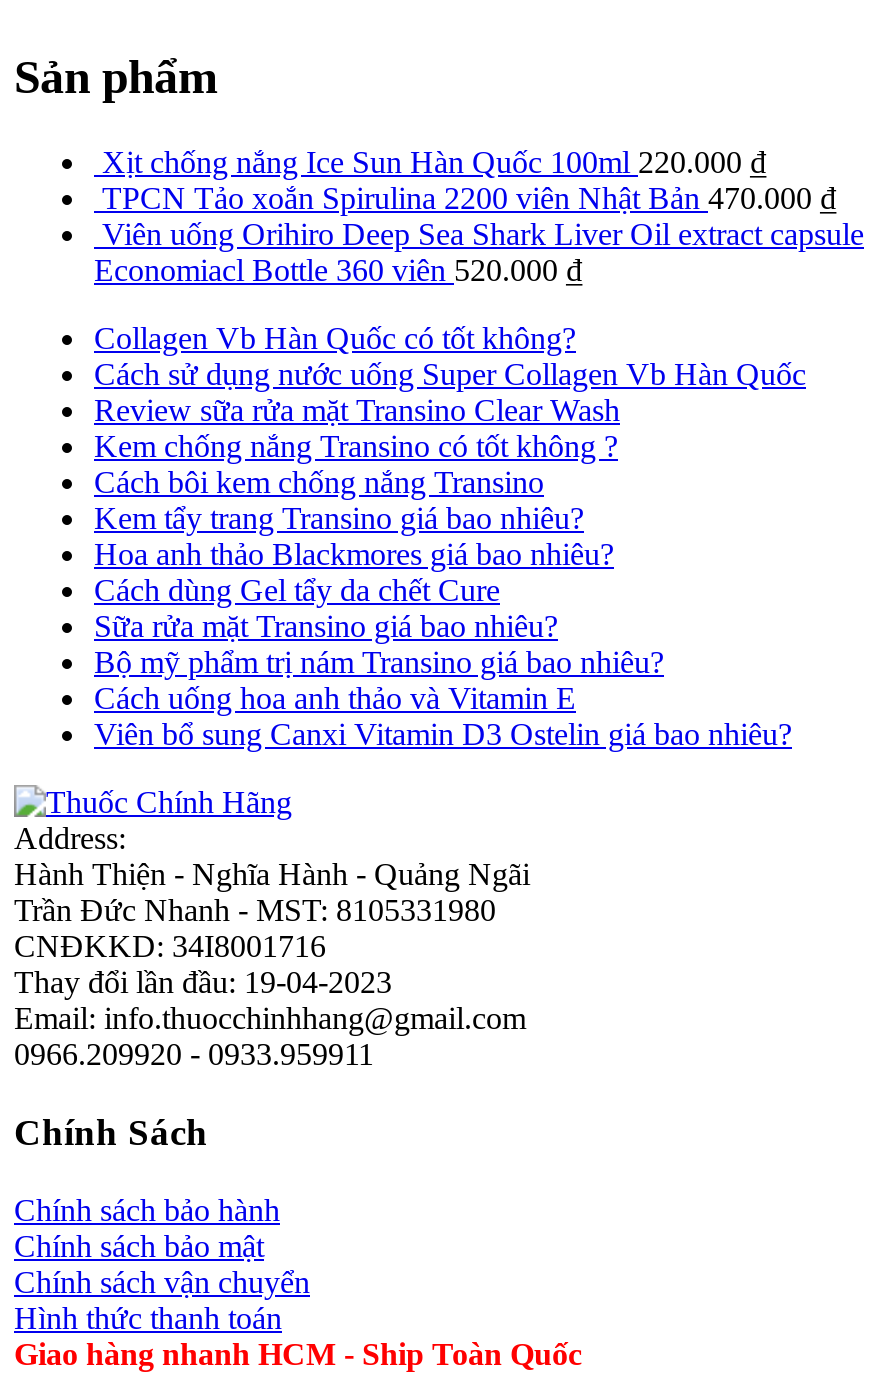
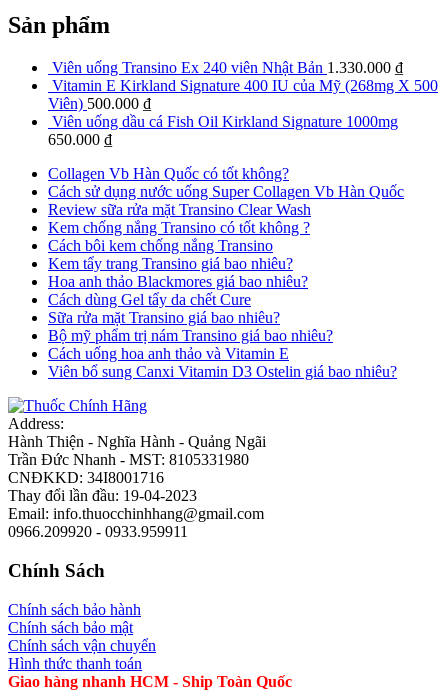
- Xịt chống nắng Ice Sun Hàn Quốc 100ml 220.000 ₫
- TPCN Tảo xoắn Spirulina 2200 viên Nhật Bản 470.000 ₫
- Viên uống Orihiro Deep Sea Shark Liver Oil extract capsule
- Economiacl Bottle 360 viên 520.000 ₫
+ Viên uống Transino Ex 240 viên Nhật Bản 1.330.000 ₫
+ Vitamin E Kirkland Signature 400 IU của Mỹ (268mg X 500
+ Viên) 500.000 ₫
+ Viên uống dầu cá Fish Oil Kirkland Signature 1000mg
+ 650.000 ₫
